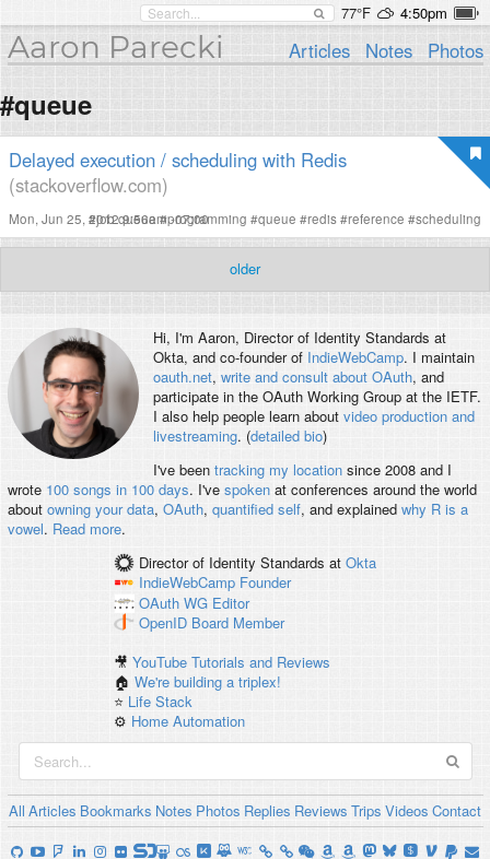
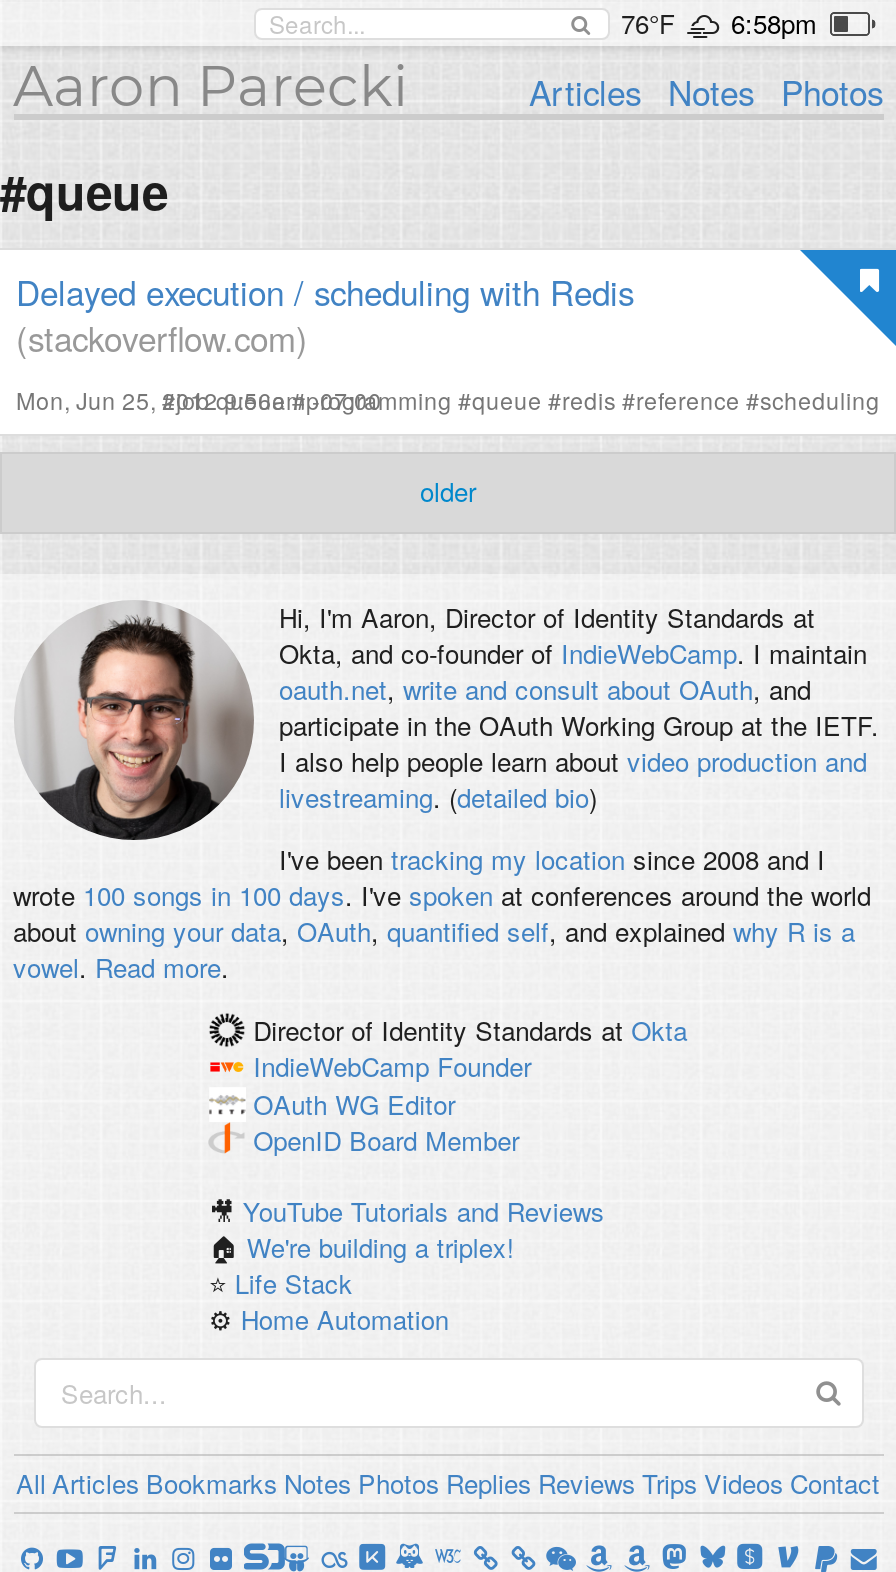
- 77°F
- 4:50pm
+ 76°F
+ 6:58pm
